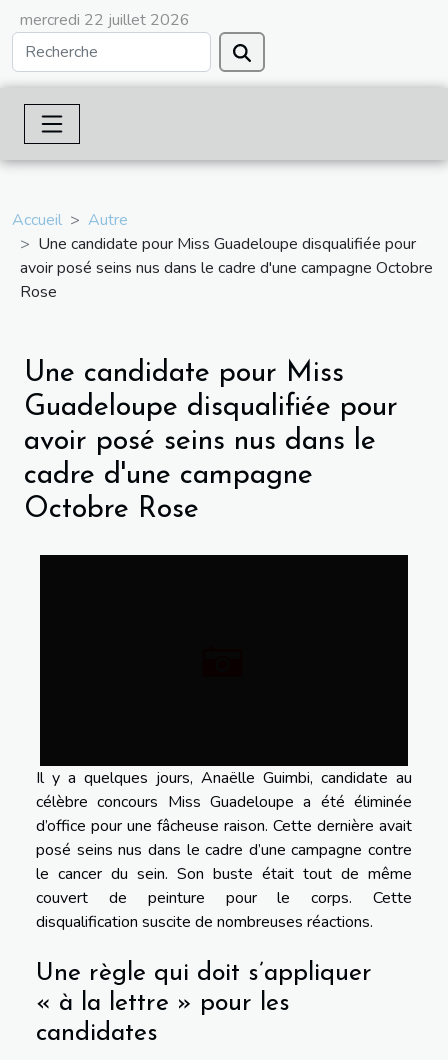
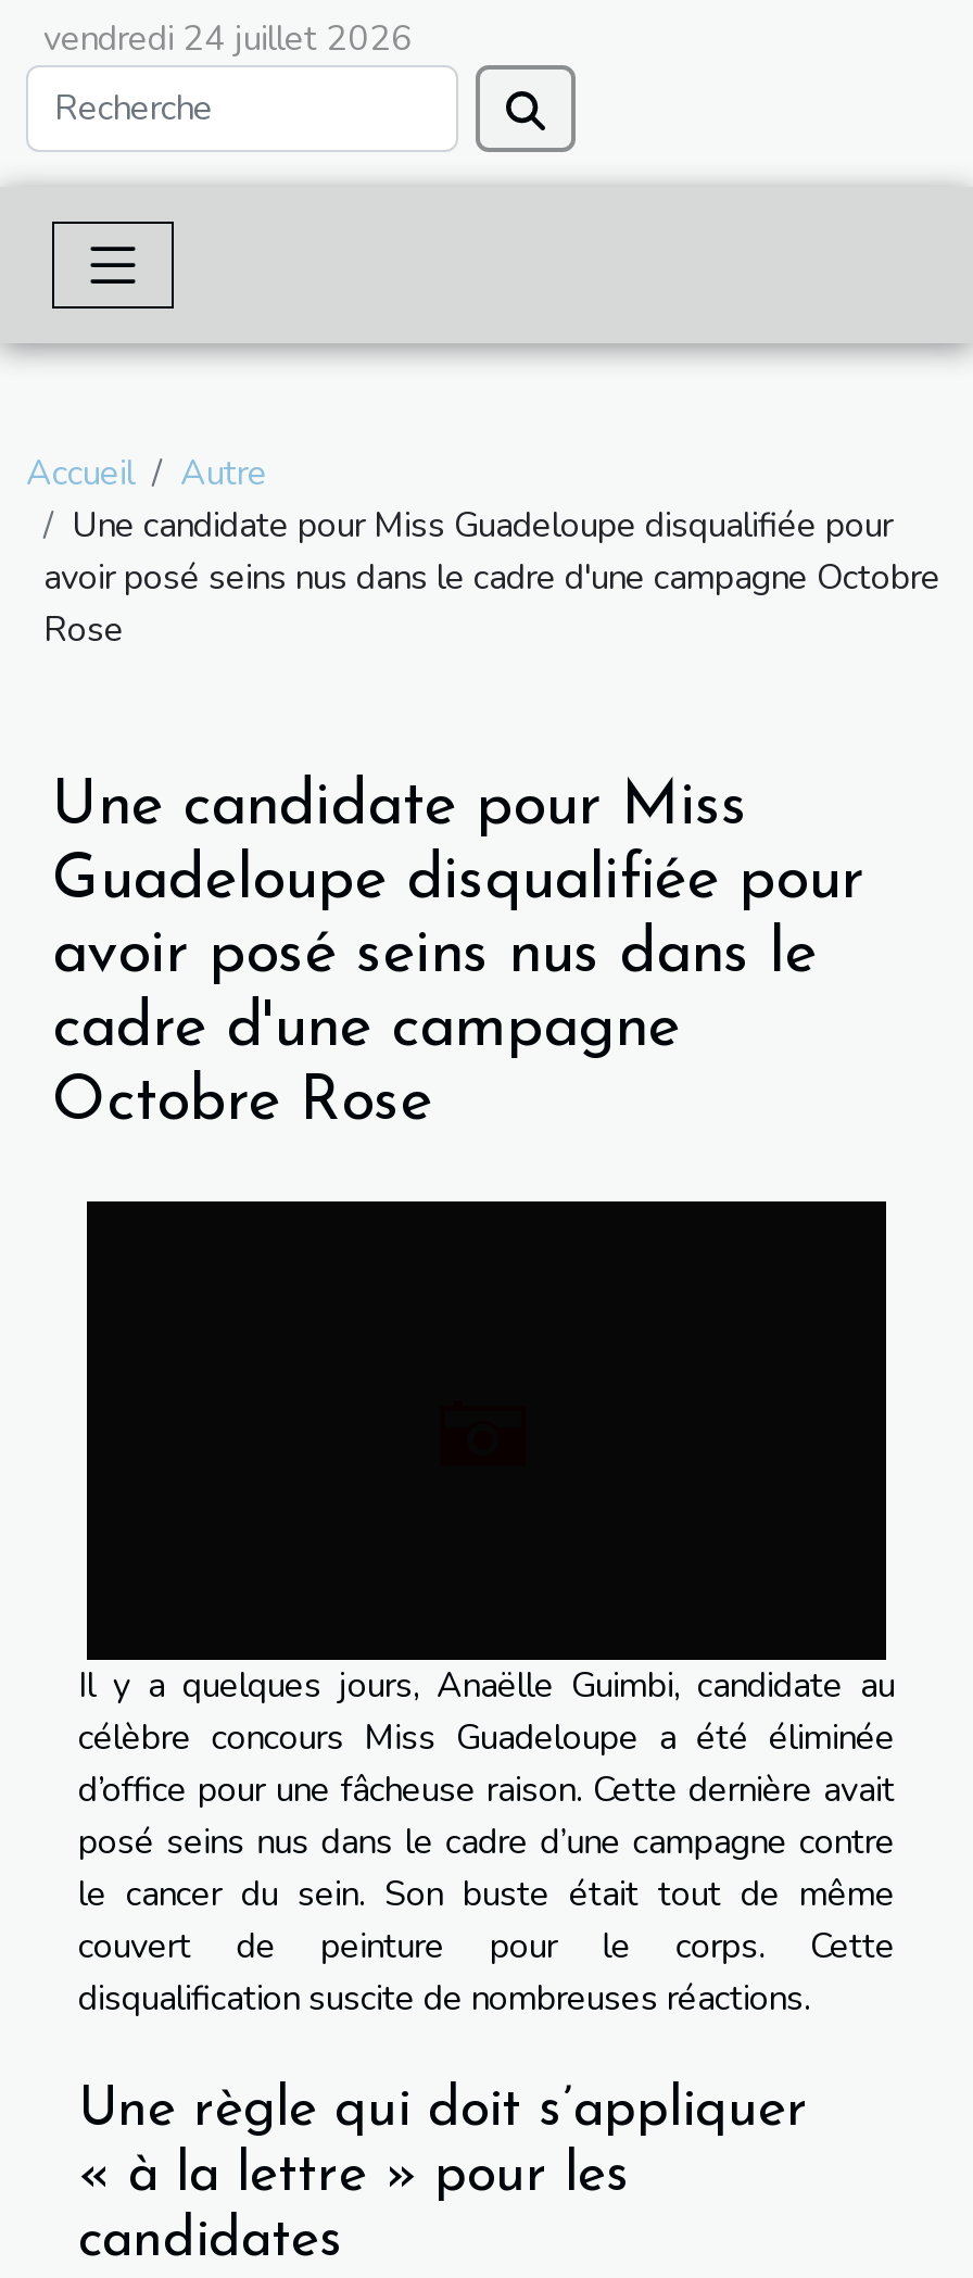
- mercredi 22 juillet 2026
+ vendredi 24 juillet 2026
